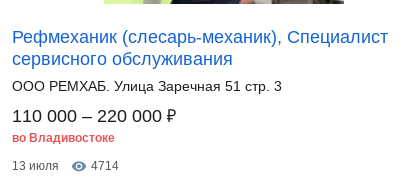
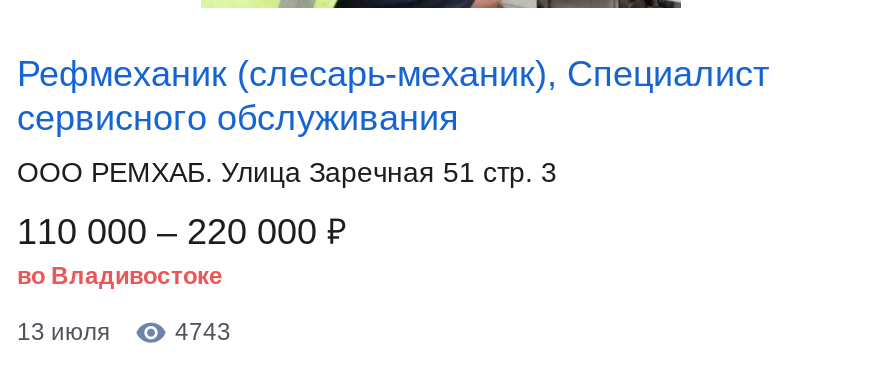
- 4714
+ 4743
